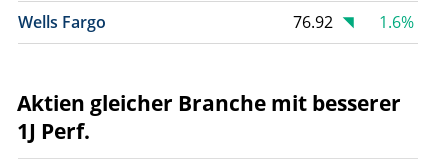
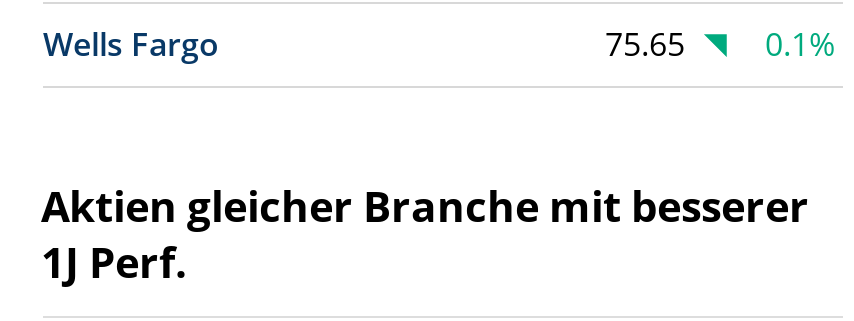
- 76.92
+ 75.65

- 1.6%
+ 0.1%
